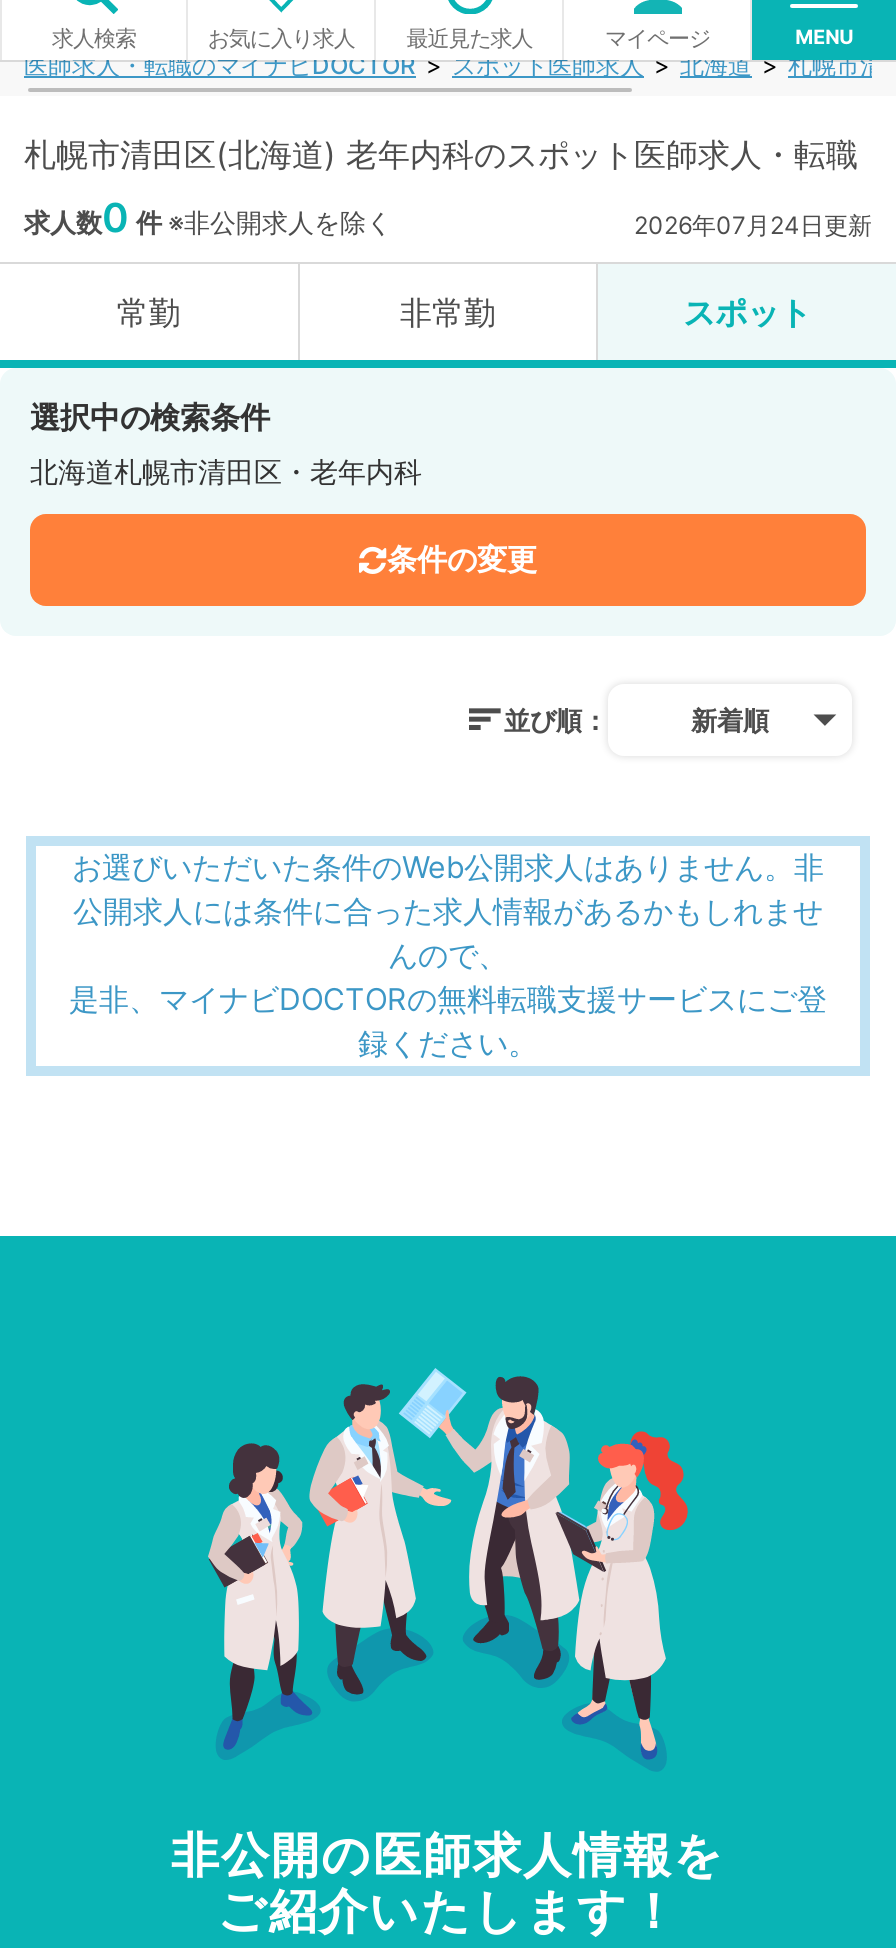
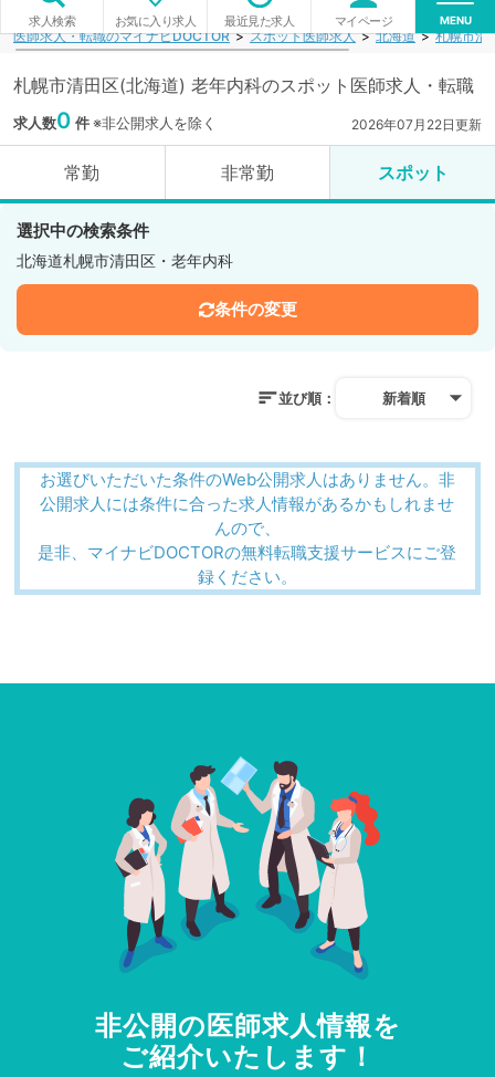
- 2026年07月24日更新
+ 2026年07月22日更新
